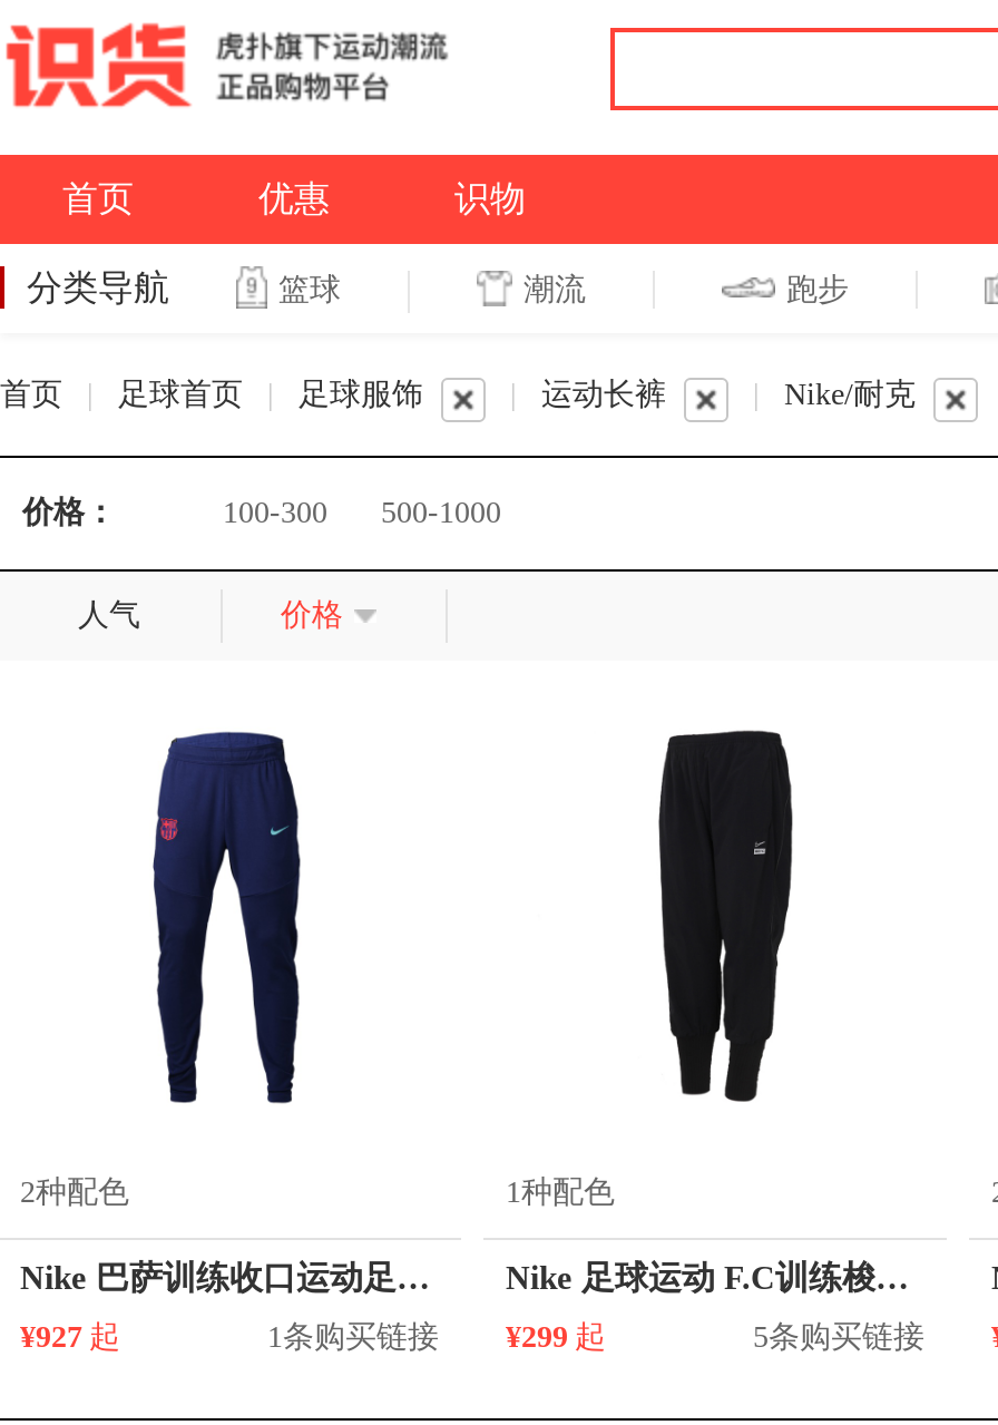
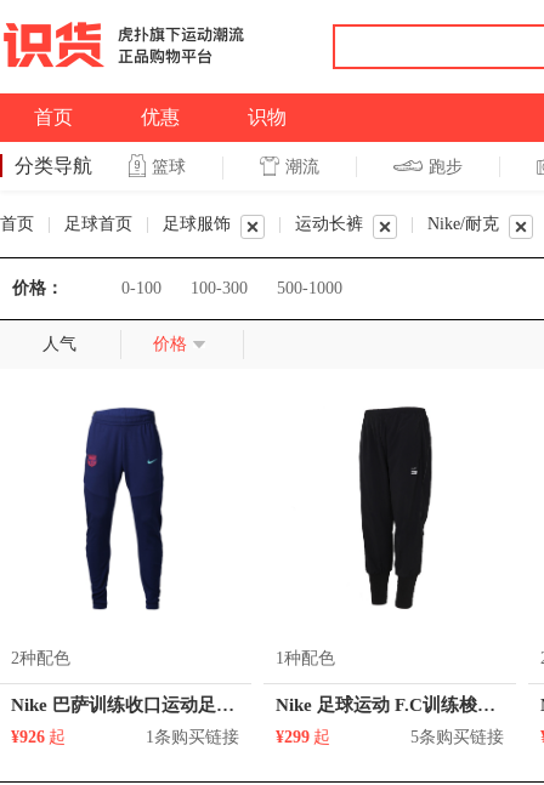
+ 0-100

- ¥927 起
+ ¥926 起
